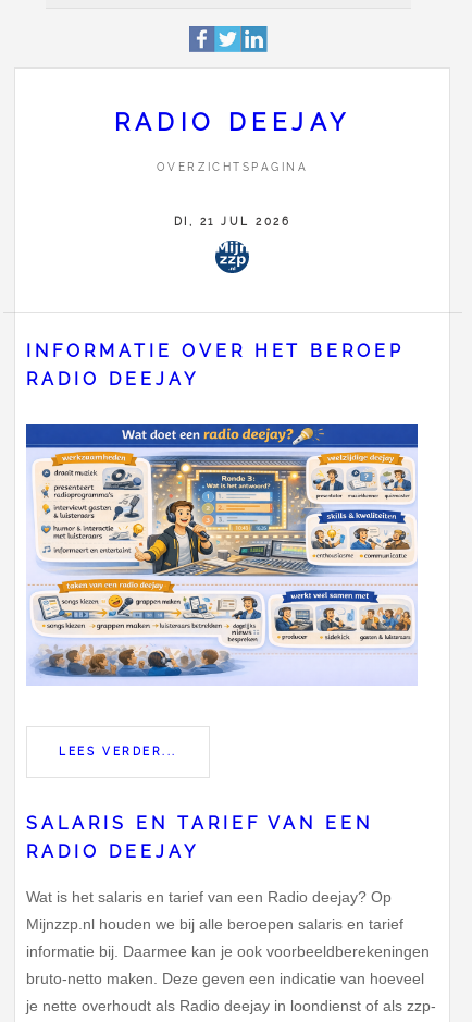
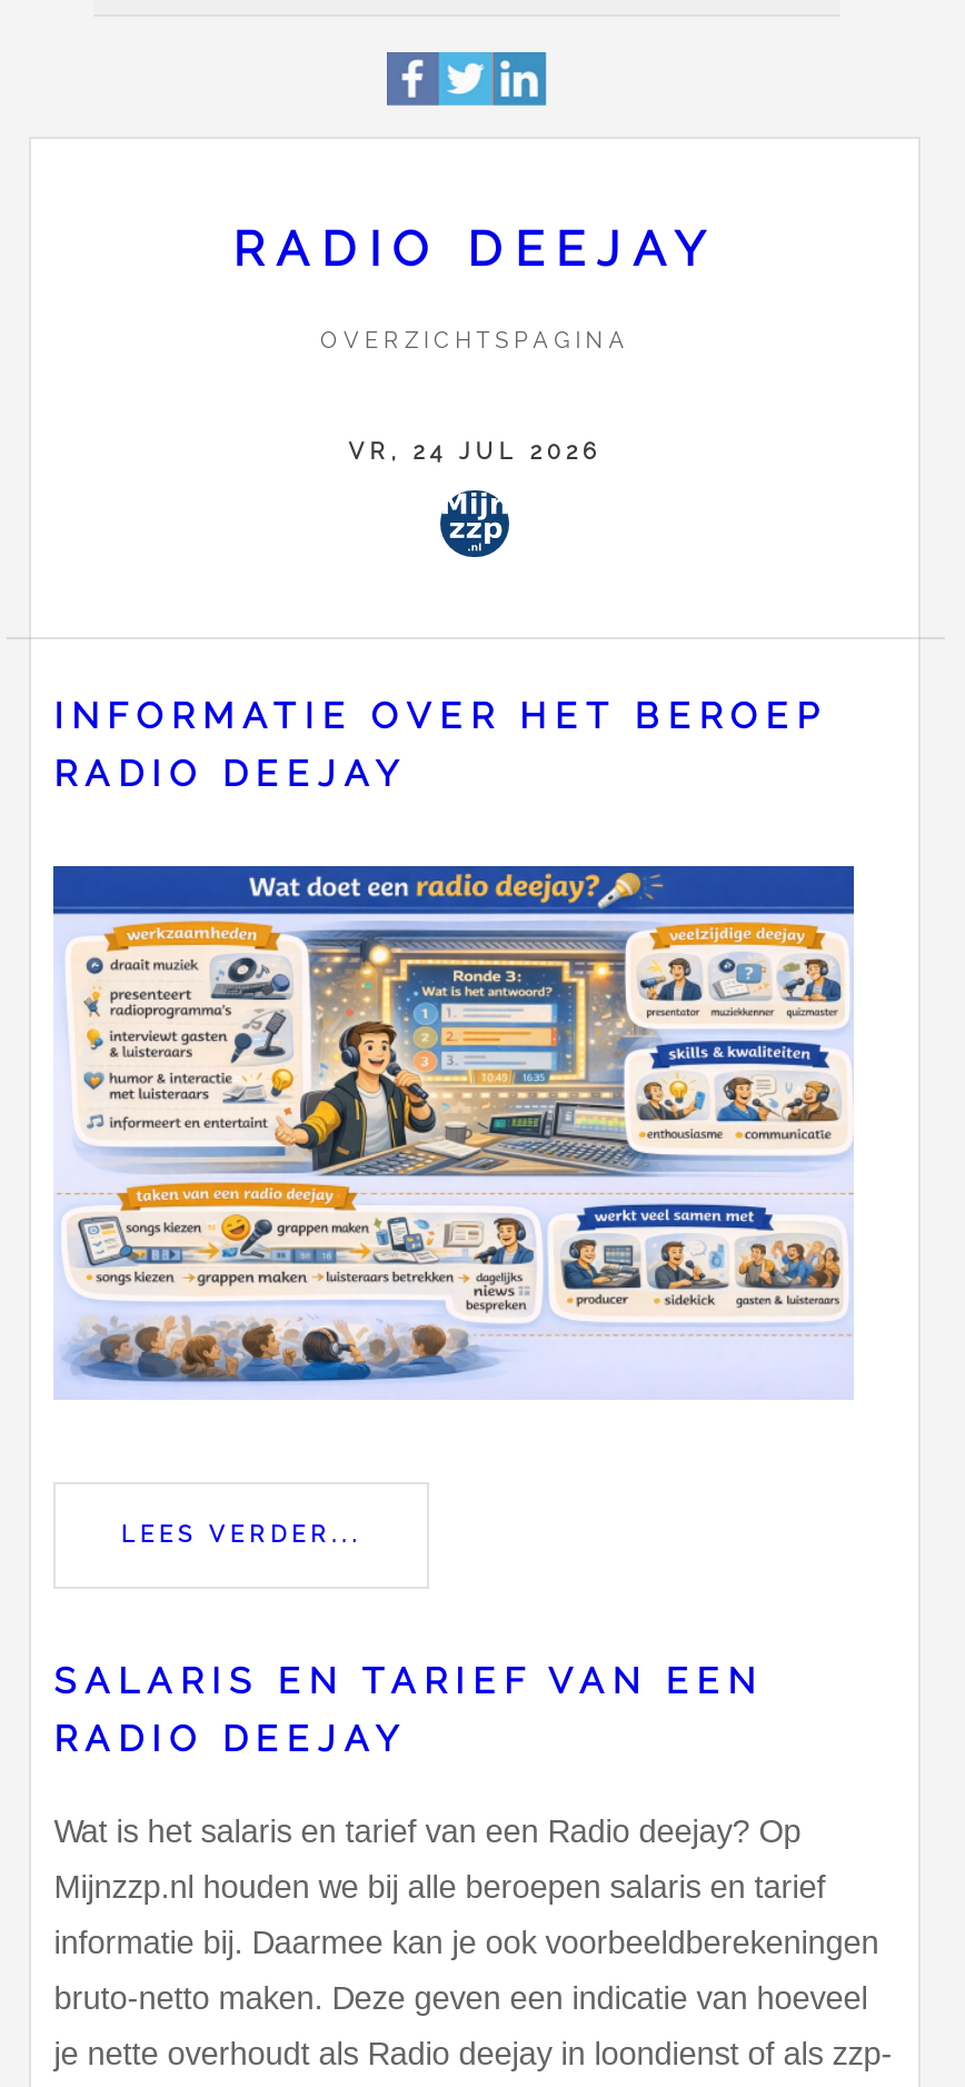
- DI, 21 JUL 2026
+ VR, 24 JUL 2026
